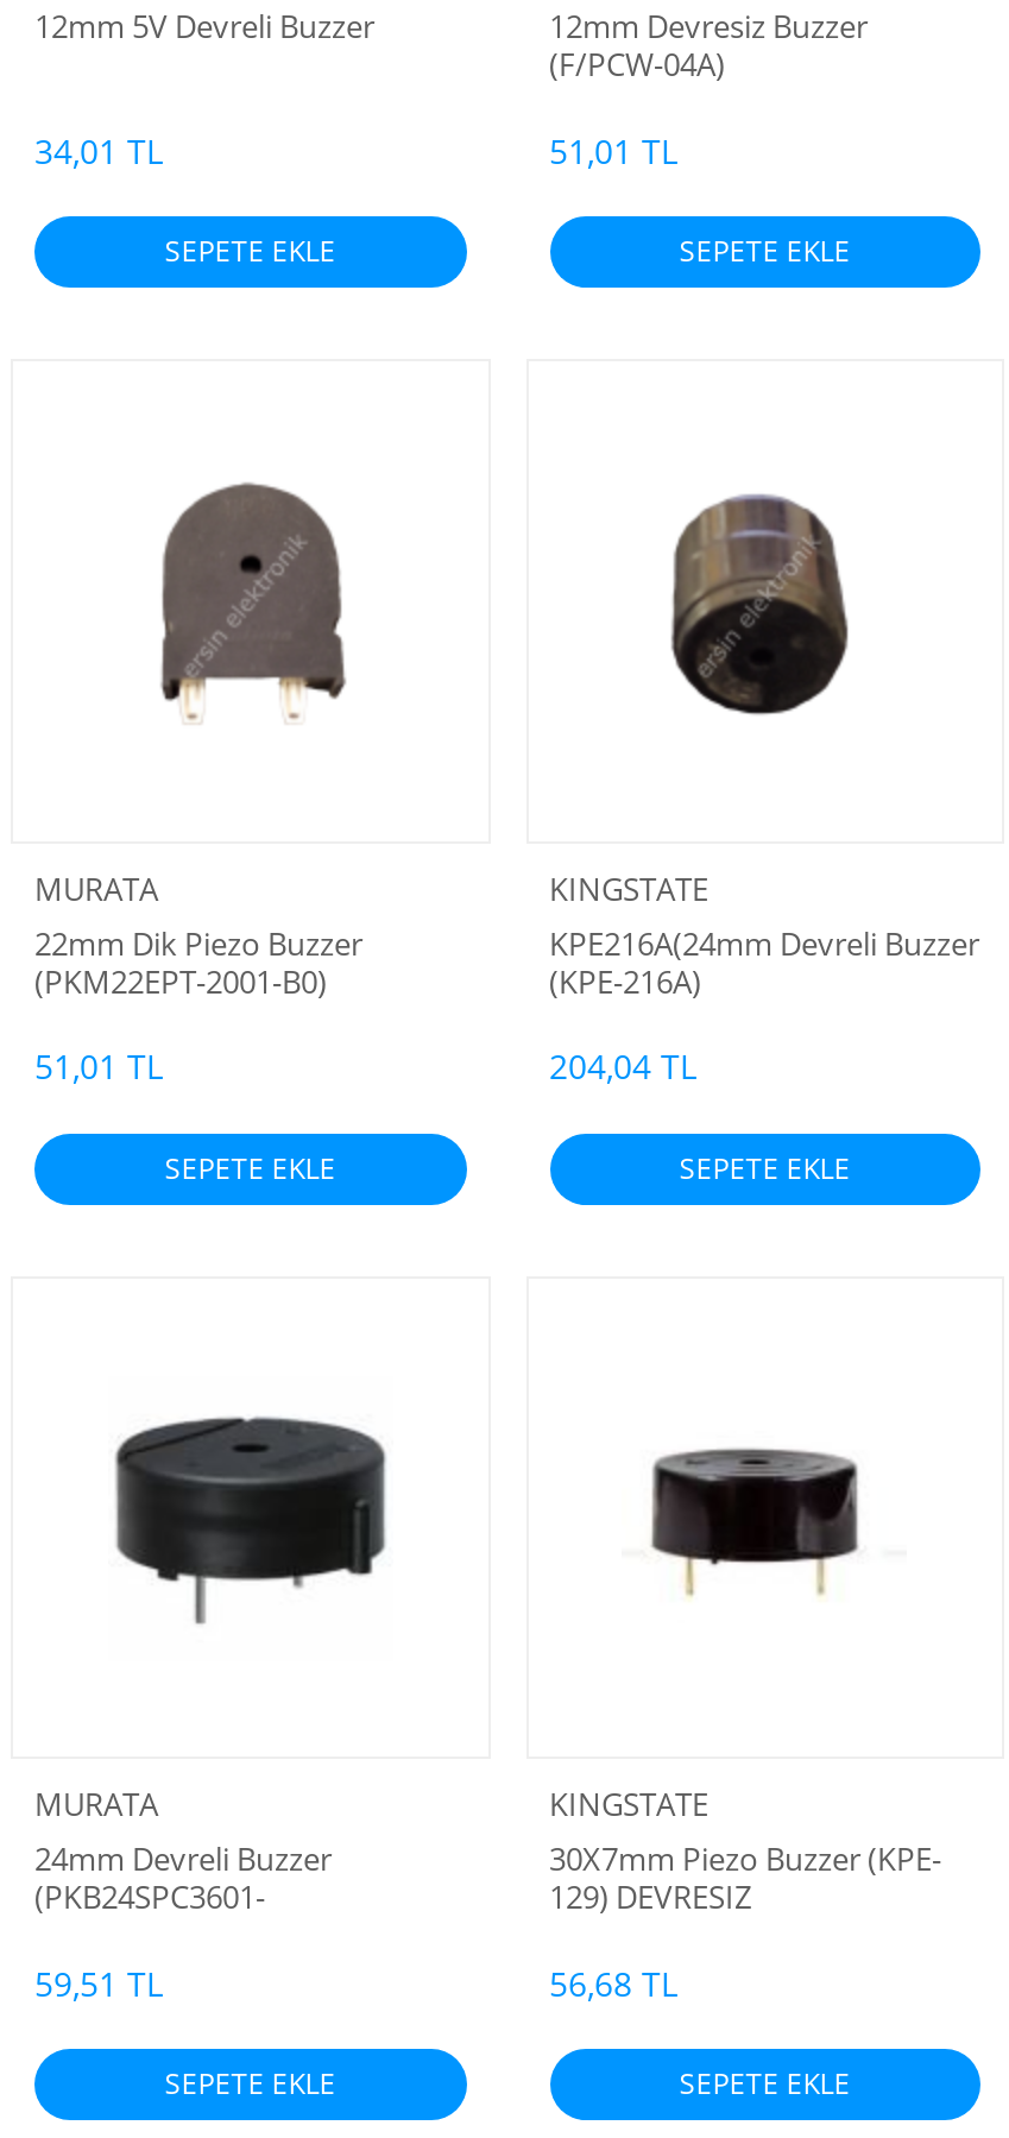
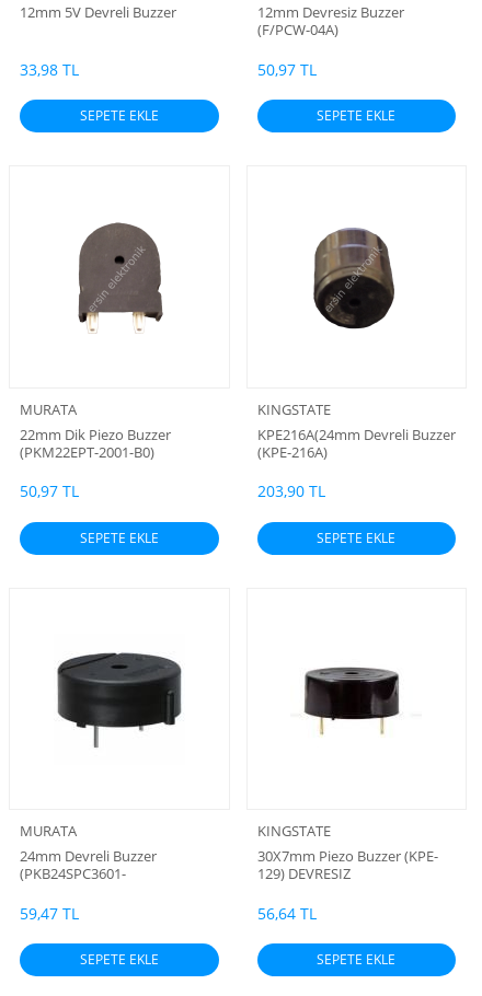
- 34,01 TL
+ 33,98 TL

- 51,01 TL
+ 50,97 TL

- 51,01 TL
+ 50,97 TL

- 204,04 TL
+ 203,90 TL

- 59,51 TL
+ 59,47 TL

- 56,68 TL
+ 56,64 TL
